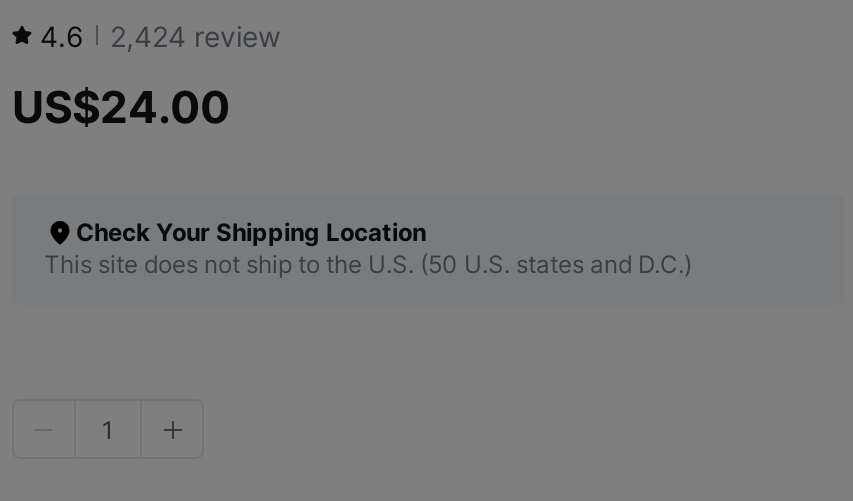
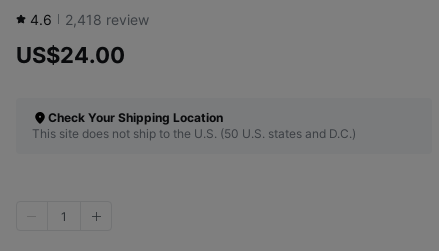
- 4.6 2,424 review
+ 4.6 2,418 review
